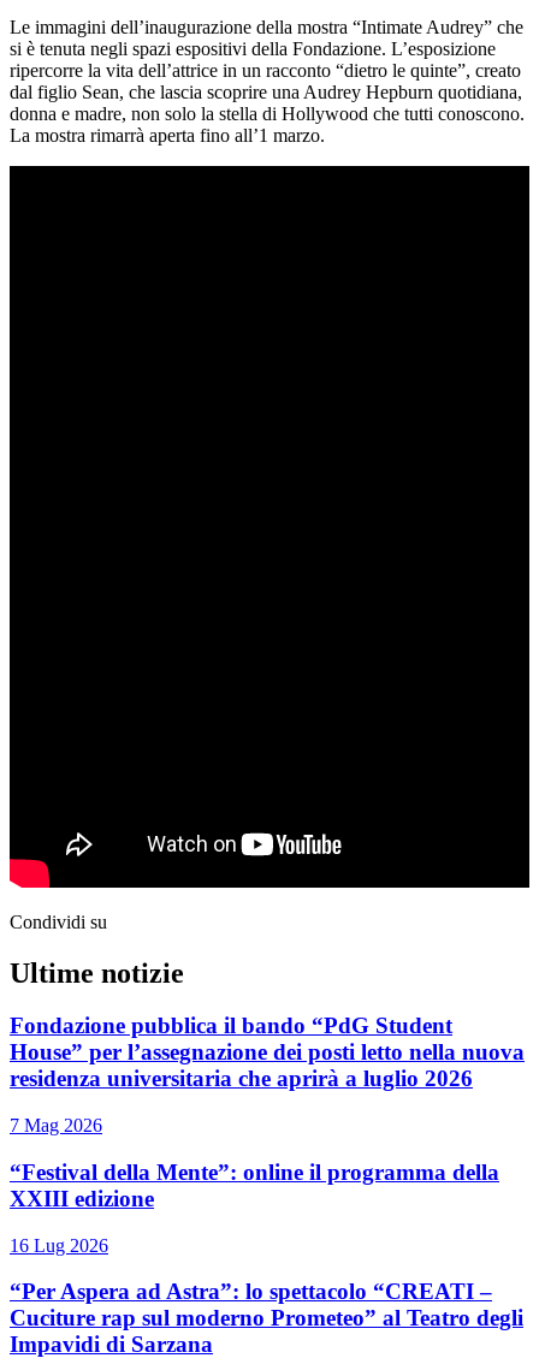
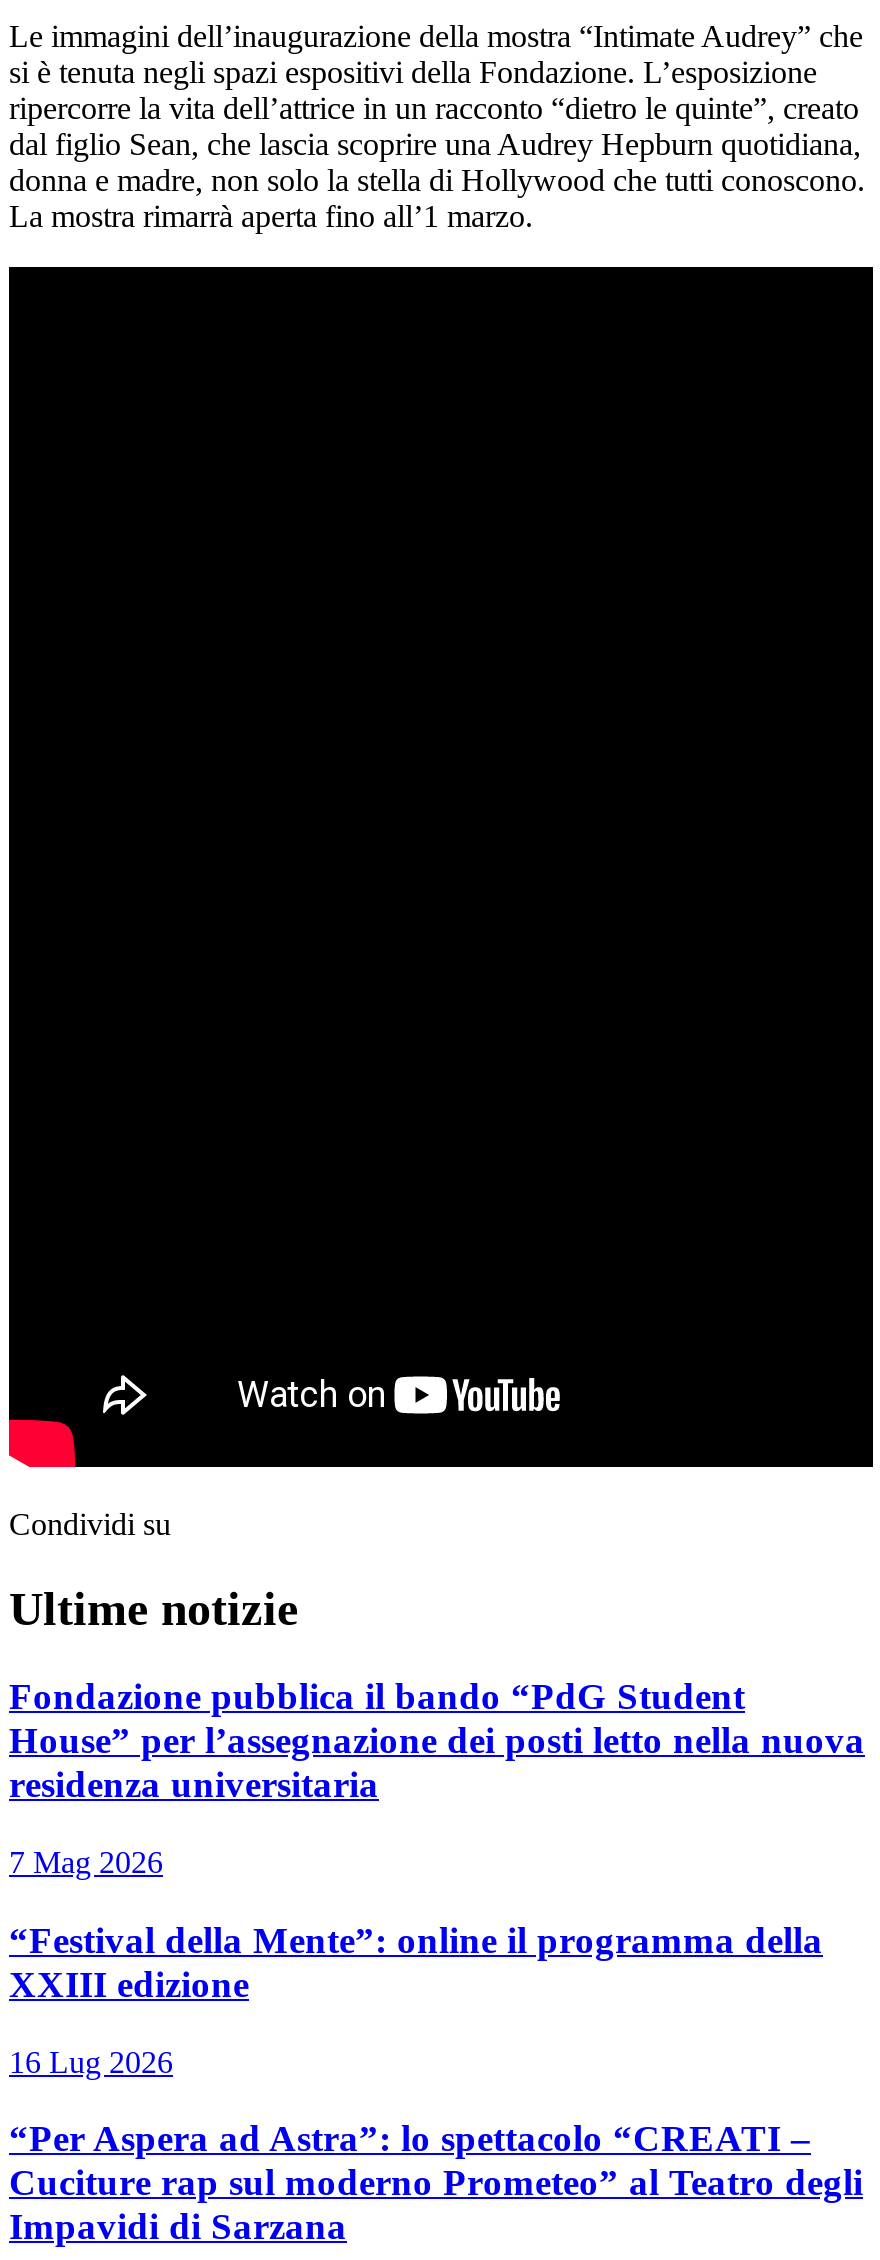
- residenza universitaria che aprirà a luglio 2026
+ residenza universitaria
